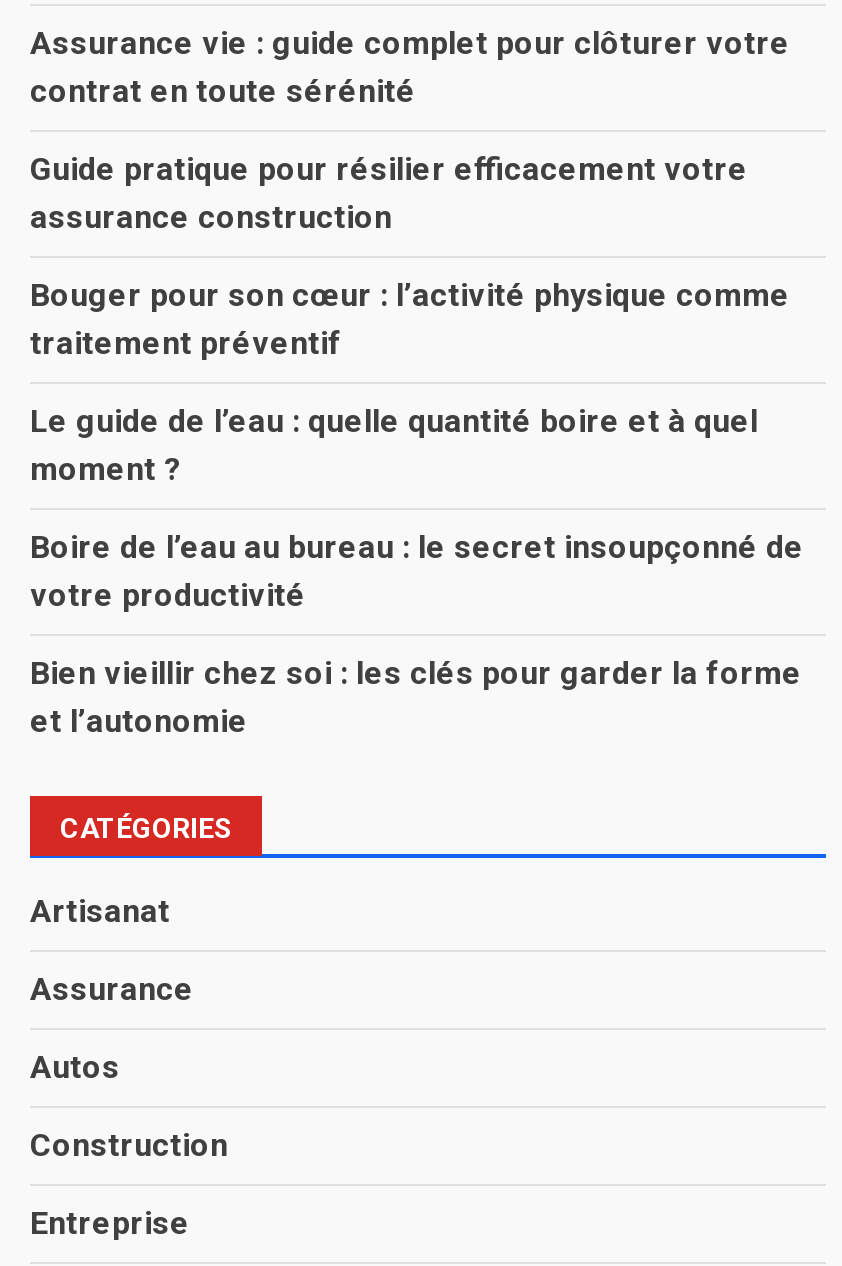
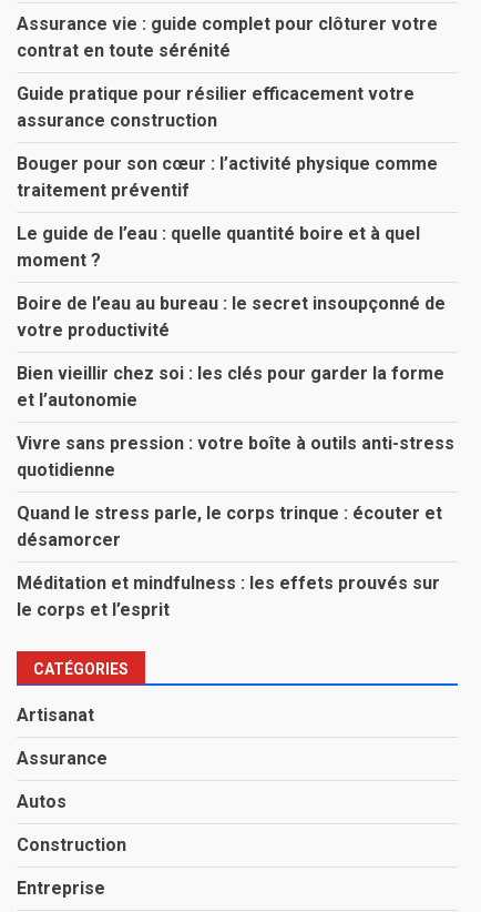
+ Vivre sans pression : votre boîte à outils anti-stress
+ quotidienne
+ Quand le stress parle, le corps trinque : écouter et
+ désamorcer
+ Méditation et mindfulness : les effets prouvés sur
+ le corps et l’esprit
